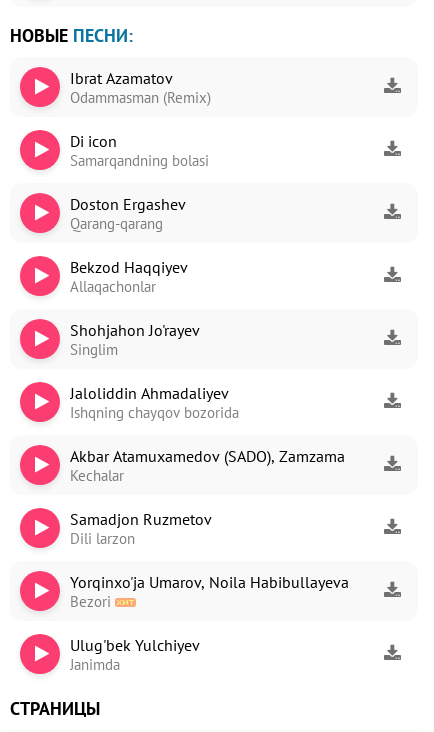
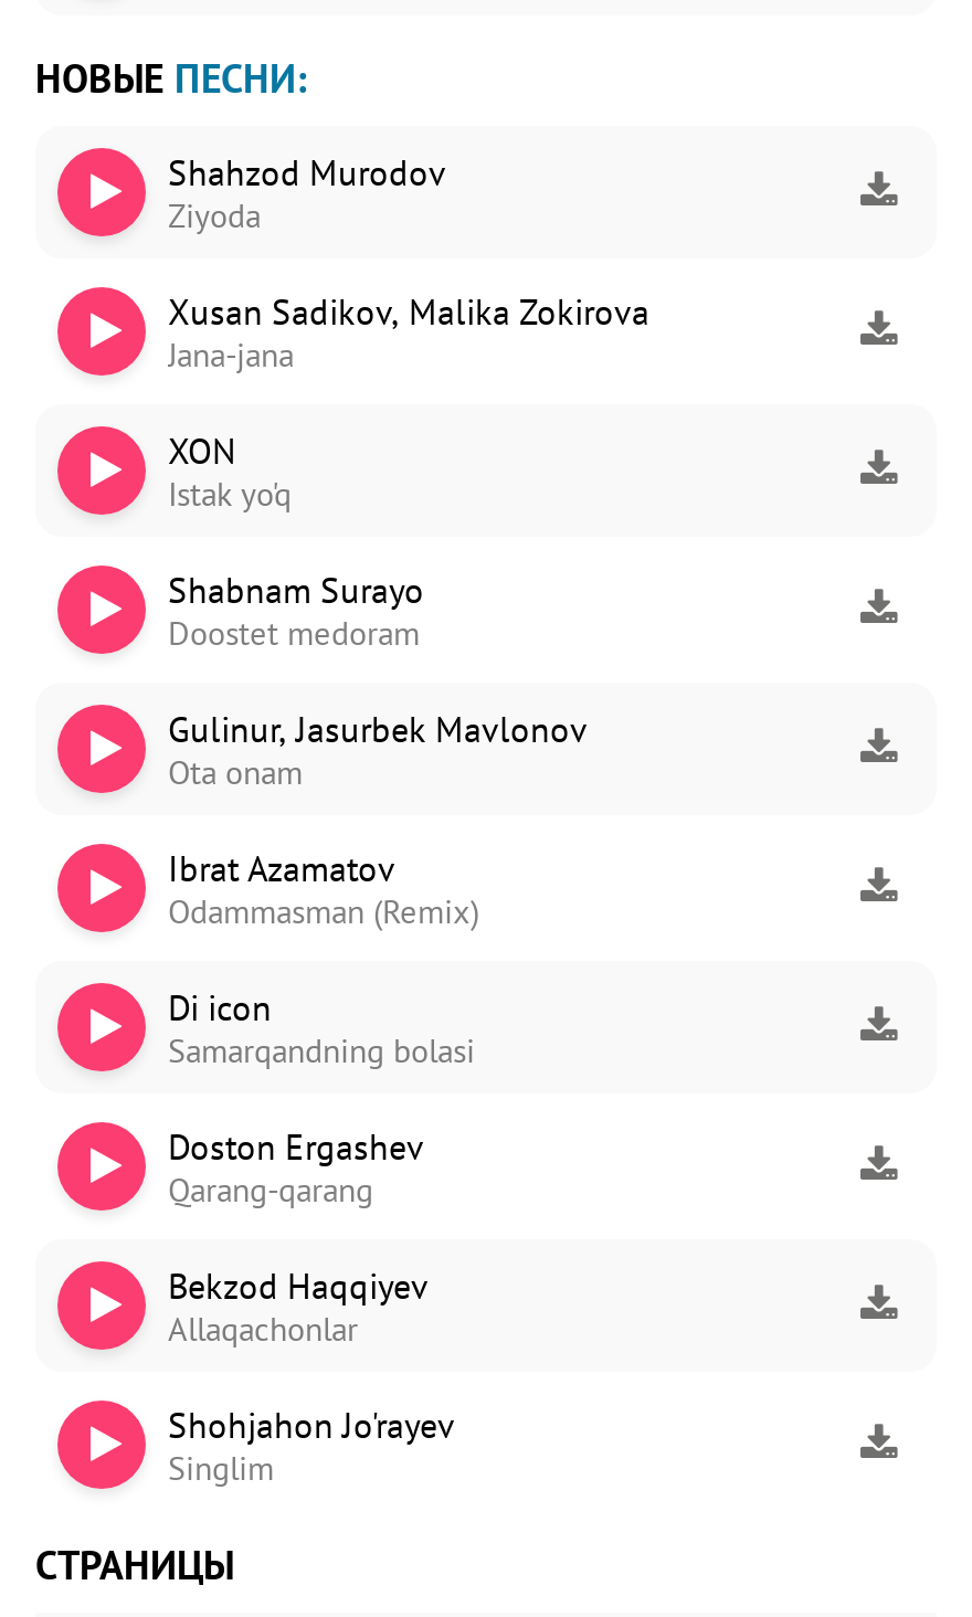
+ Shahzod Murodov
+ Ziyoda
+ Xusan Sadikov, Malika Zokirova
+ Jana-jana
+ XON
+ Istak yo'q
+ Shabnam Surayo
+ Doostet medoram
+ Gulinur, Jasurbek Mavlonov
+ Ota onam

moved down: Ibrat Azamatov | Odammasman (Remix) | Di icon | ... | Shohjahon Jo'rayev | Singlim

- Jaloliddin Ahmadaliyev
- Ishqning chayqov bozorida
- Akbar Atamuxamedov (SADO), Zamzama
- Kechalar
- Samadjon Ruzmetov
- Dili larzon
- Yorqinxo'ja Umarov, Noila Habibullayeva
- Bezori
- Ulug'bek Yulchiyev
- Janimda
